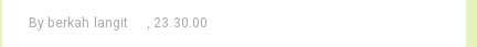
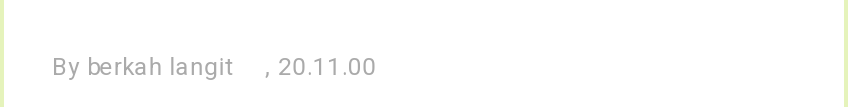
- By berkah langit , 23.30.00
+ By berkah langit , 20.11.00
